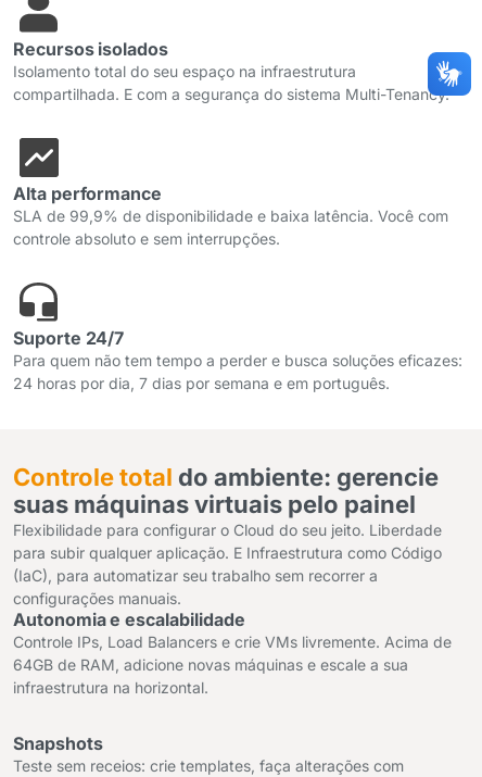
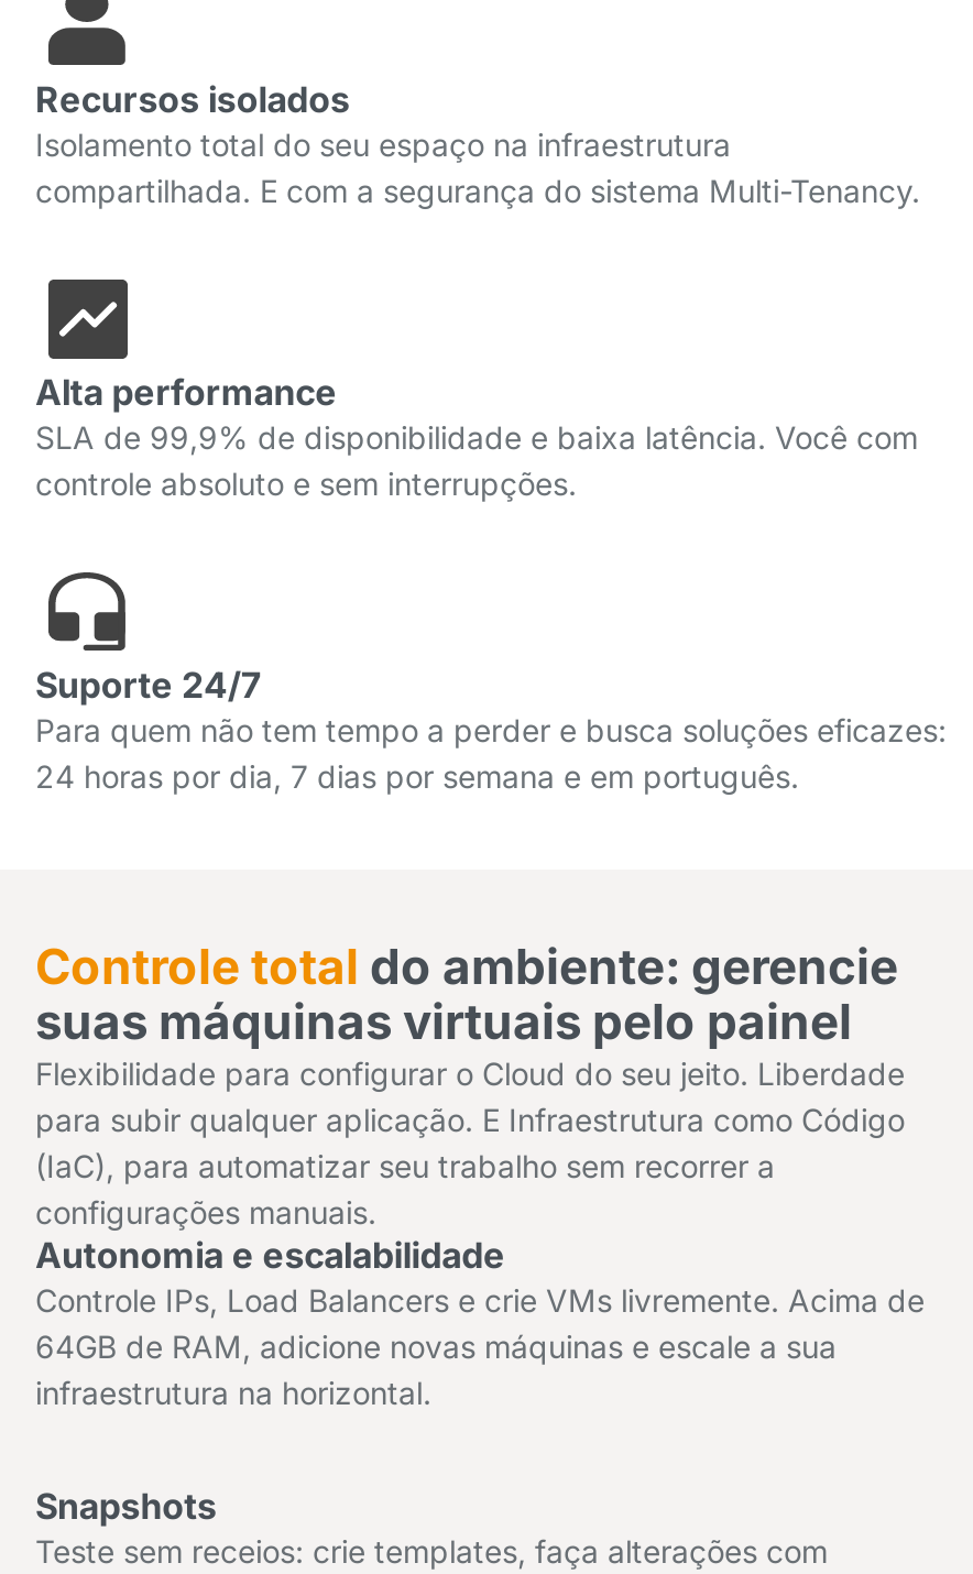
- [image]
